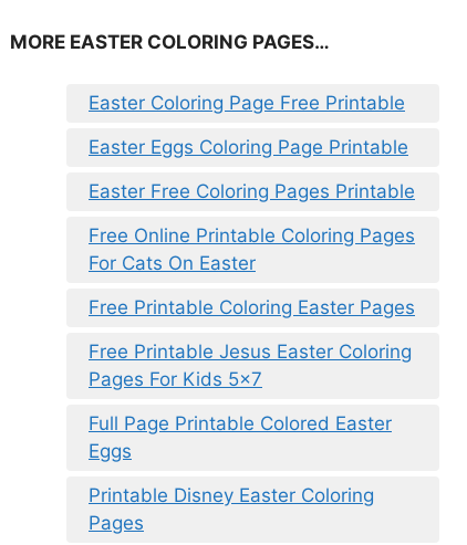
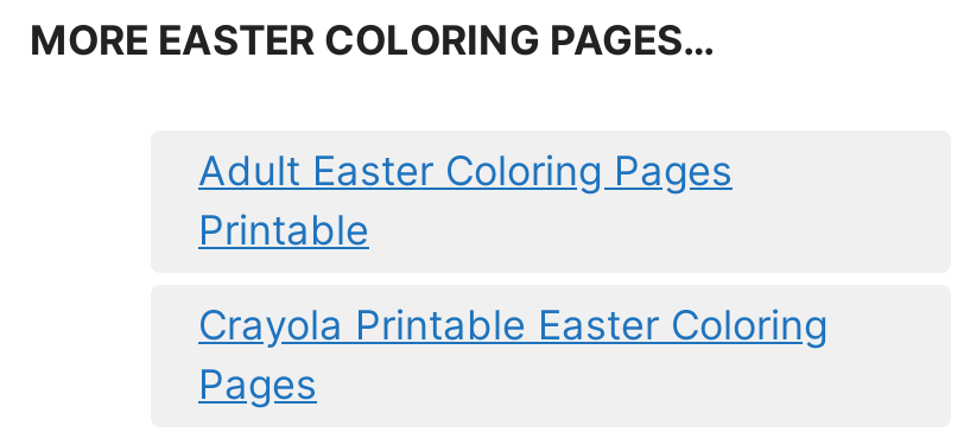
- Easter Coloring Page Free Printable
- Easter Eggs Coloring Page Printable
- Easter Free Coloring Pages Printable
- Free Online Printable Coloring Pages
- For Cats On Easter
- Free Printable Coloring Easter Pages
- Free Printable Jesus Easter Coloring
- Pages For Kids 5×7
- Full Page Printable Colored Easter
- Eggs
- Printable Disney Easter Coloring
+ Adult Easter Coloring Pages
+ Printable
+ Crayola Printable Easter Coloring
